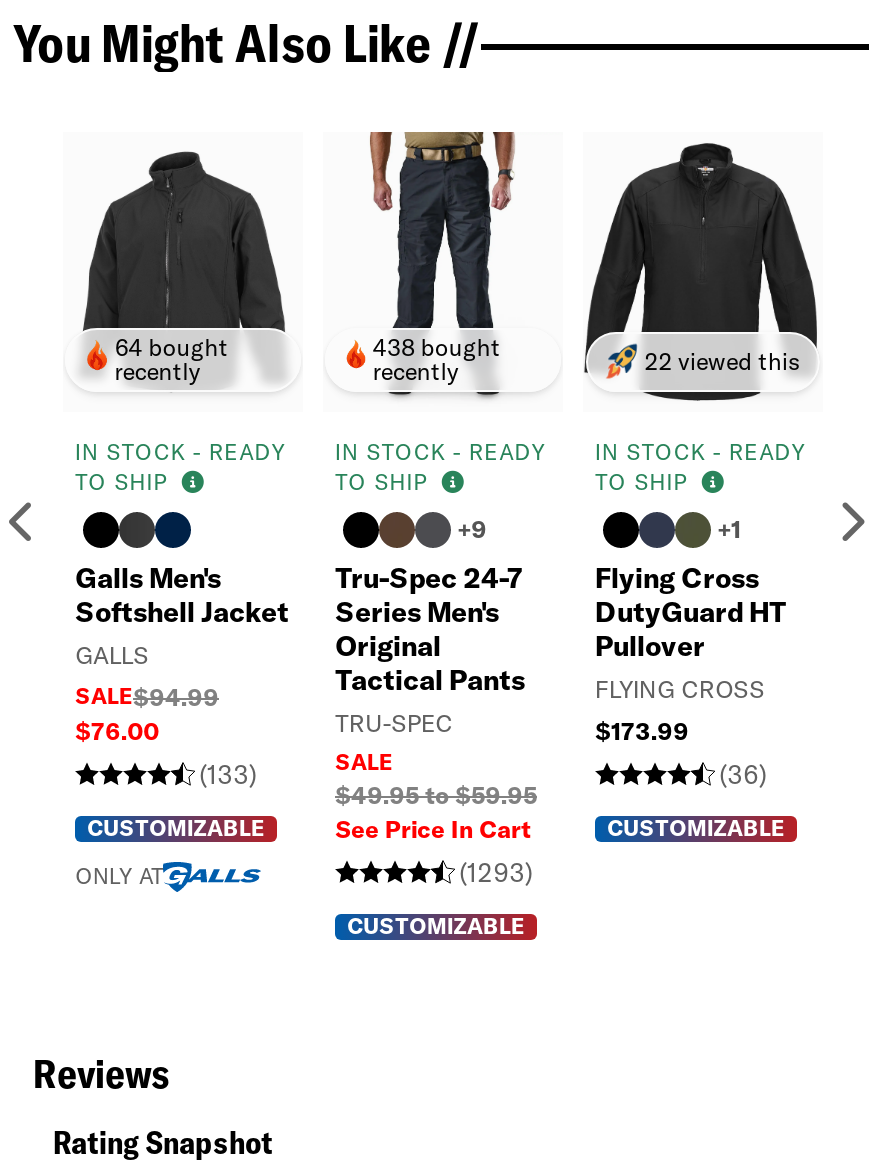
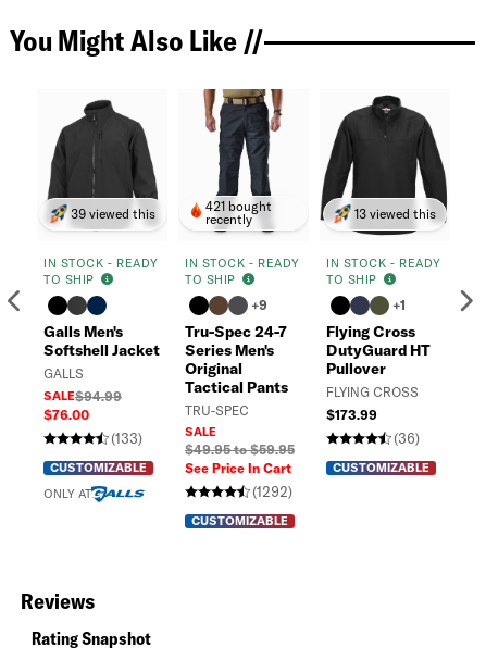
- 64 bought
- recently
+ 39 viewed this

- 438 bought
+ 421 bought

- 22 viewed this
+ 13 viewed this

- (1293)
+ (1292)
